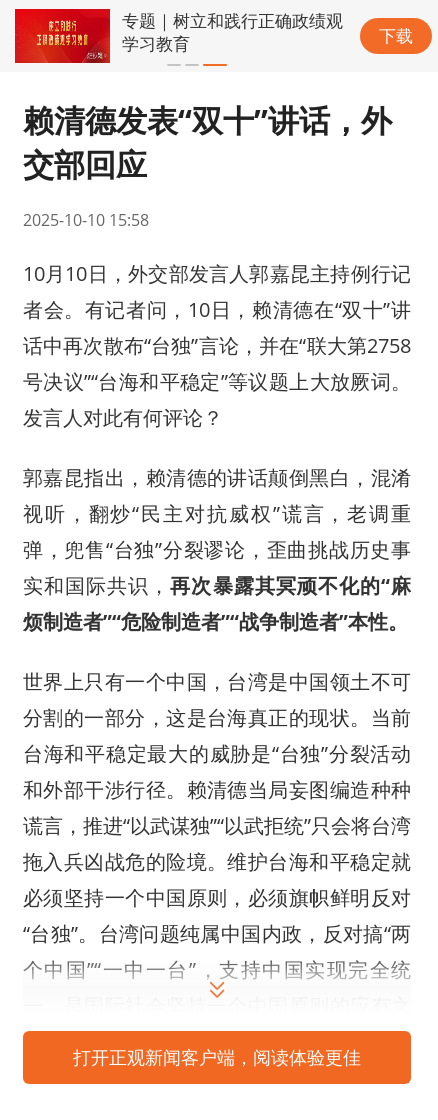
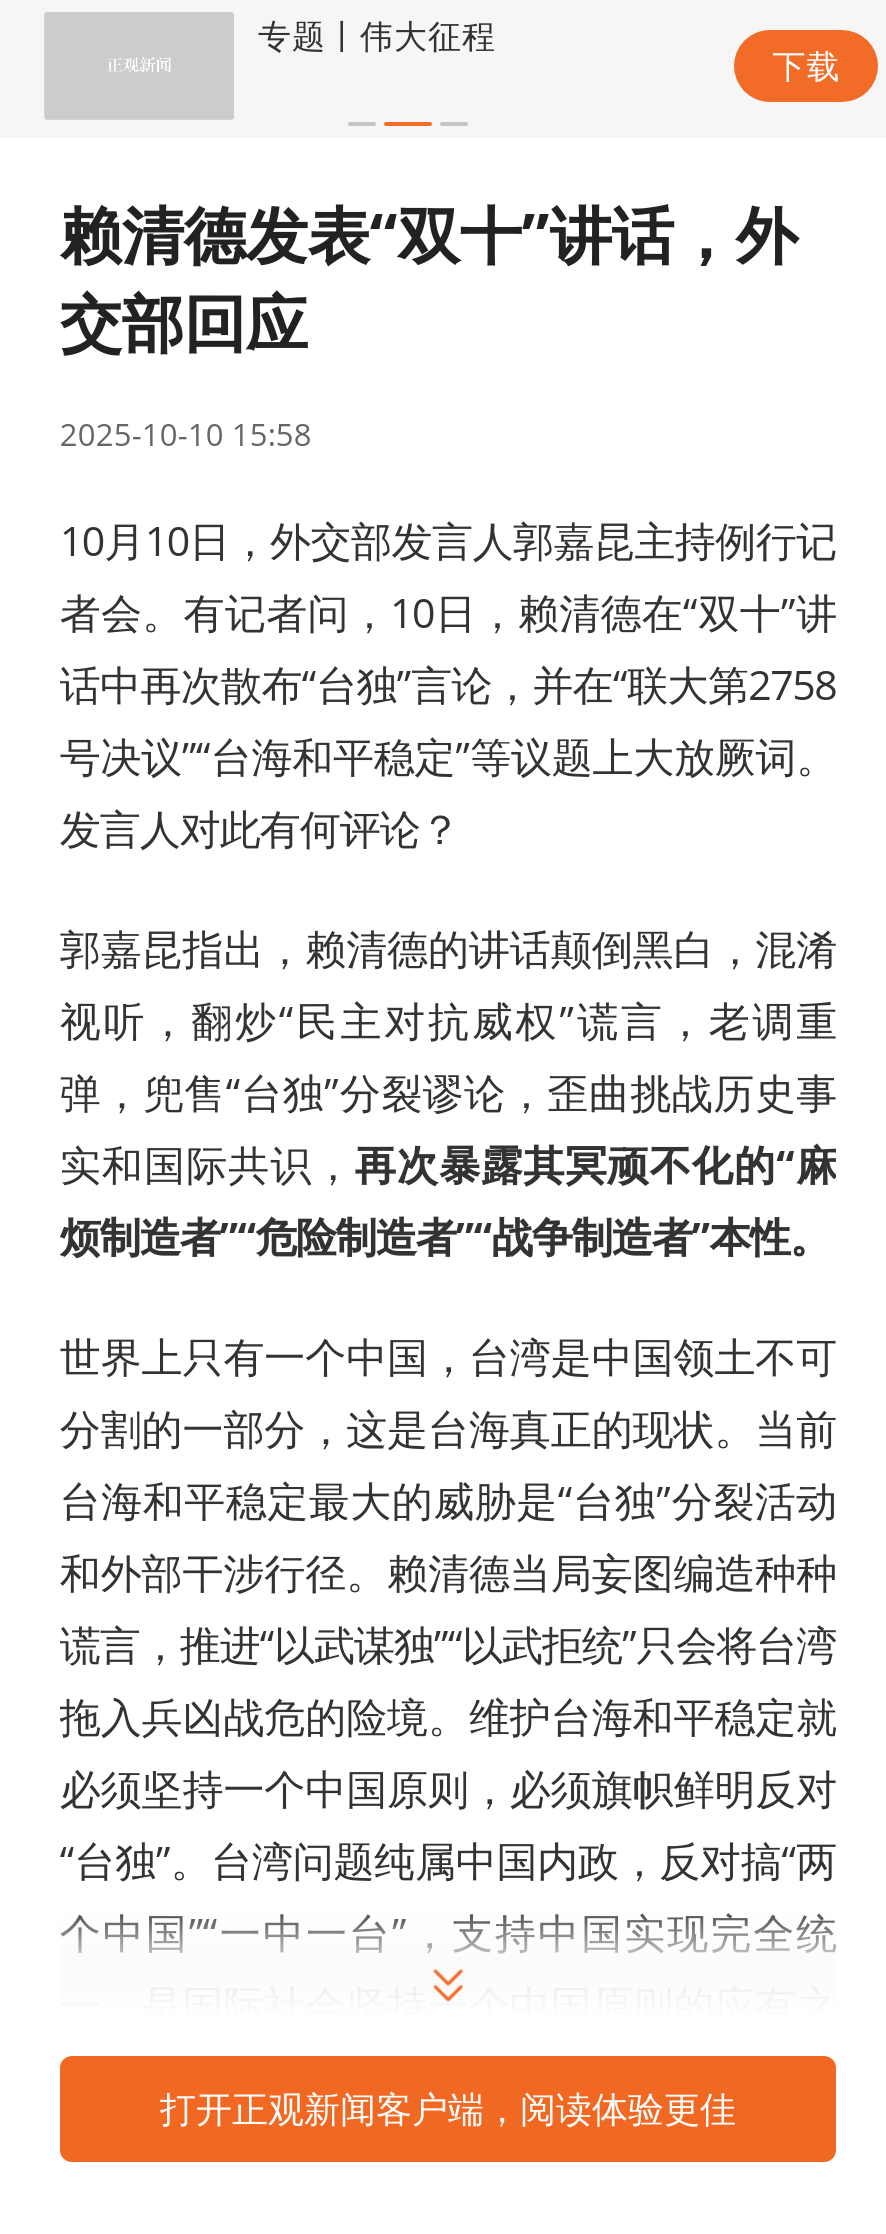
- [image]

- 专题｜树立和践行正确政绩观
- 学习教育
+ 专题丨伟大征程
